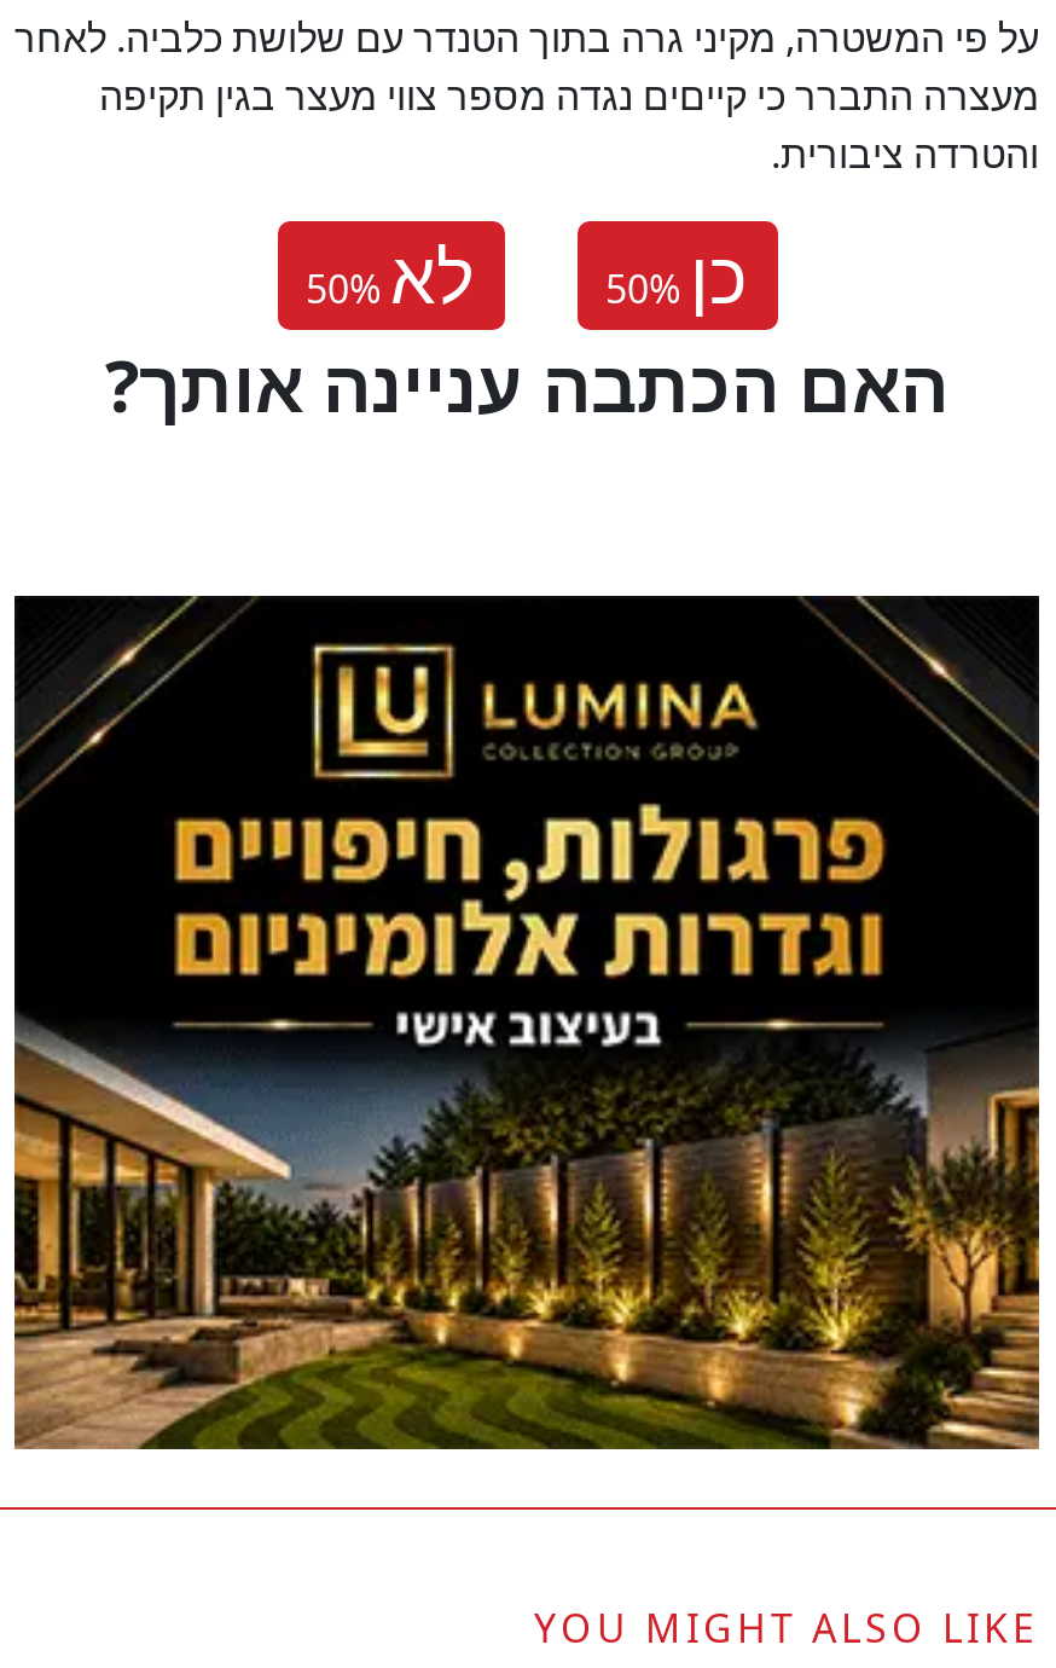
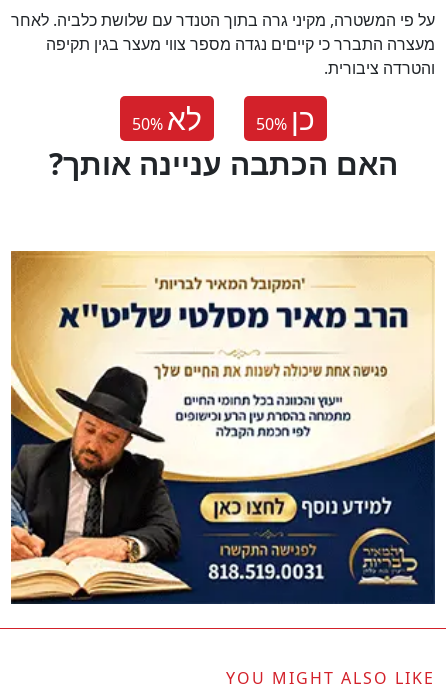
- [image]
+ [image]
